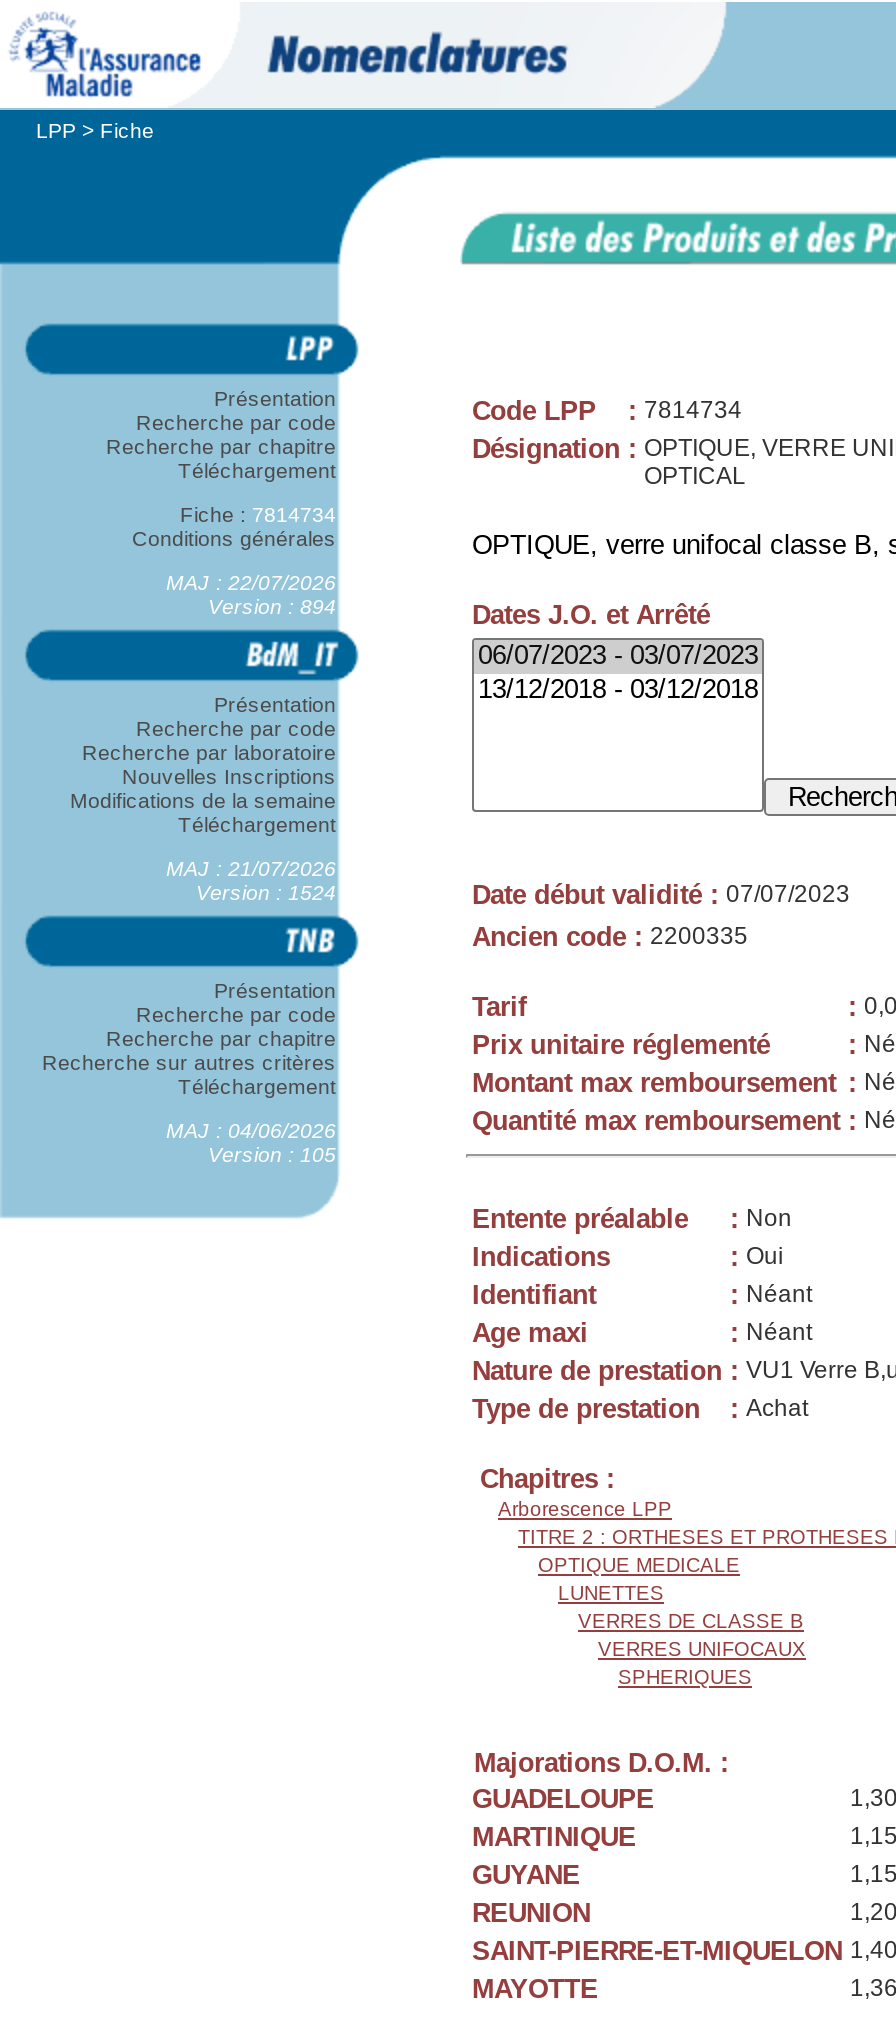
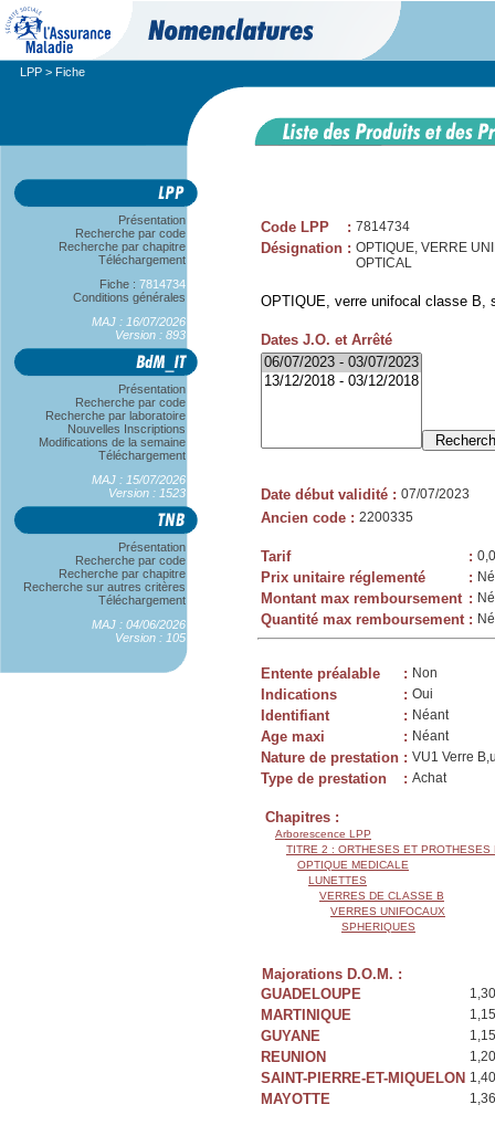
- MAJ : 22/07/2026
+ MAJ : 16/07/2026

- Version : 894
+ Version : 893

- MAJ : 21/07/2026
+ MAJ : 15/07/2026

- Version : 1524
+ Version : 1523
